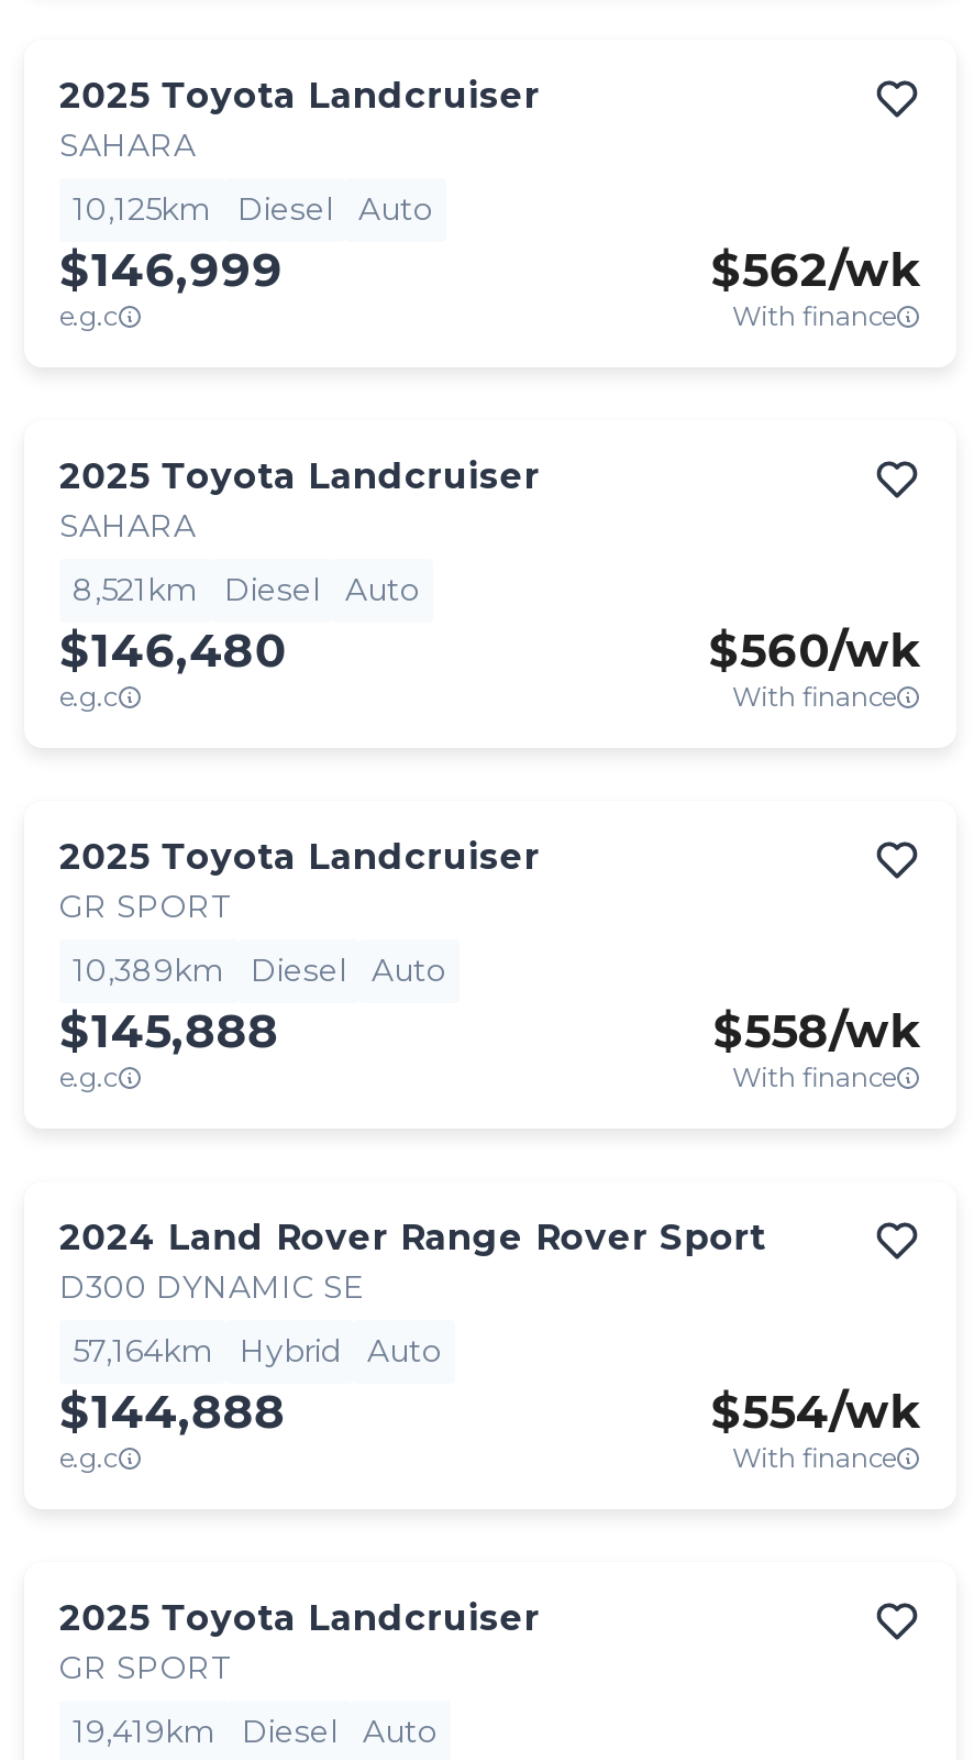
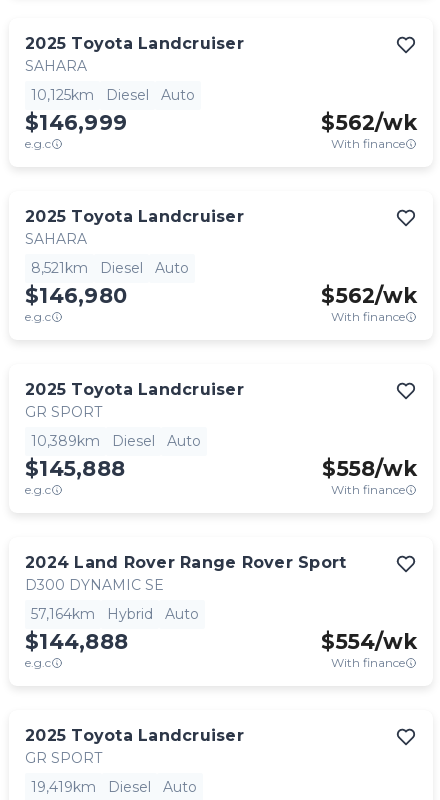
- $146,480
+ $146,980

- $560/wk
+ $562/wk
